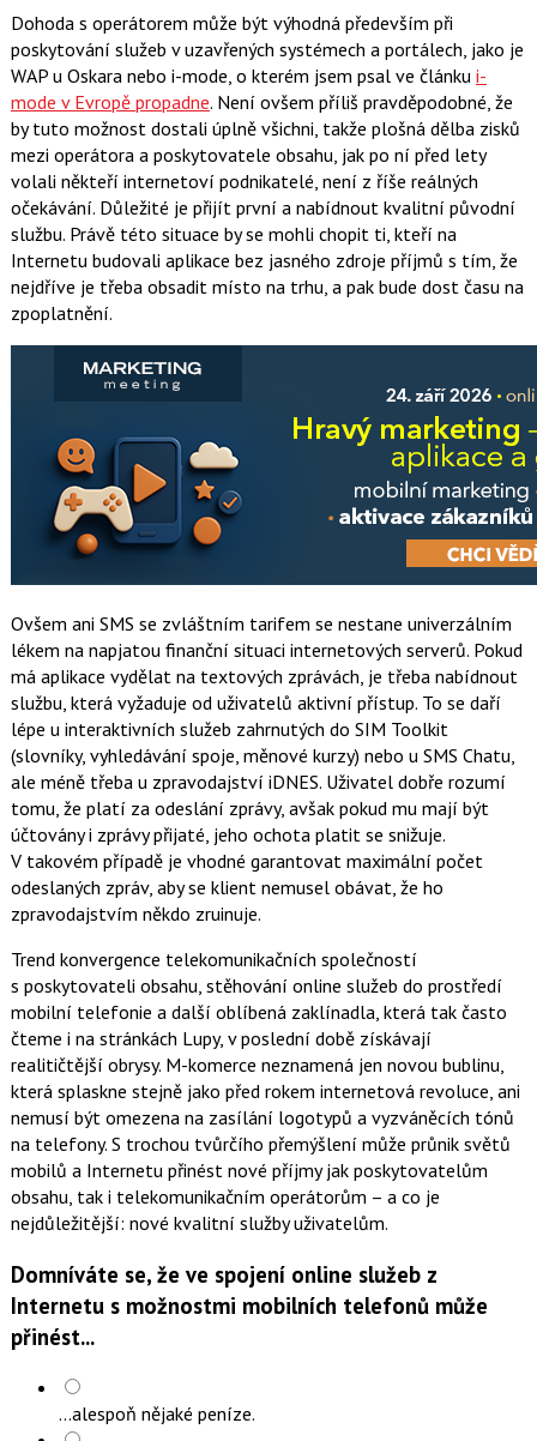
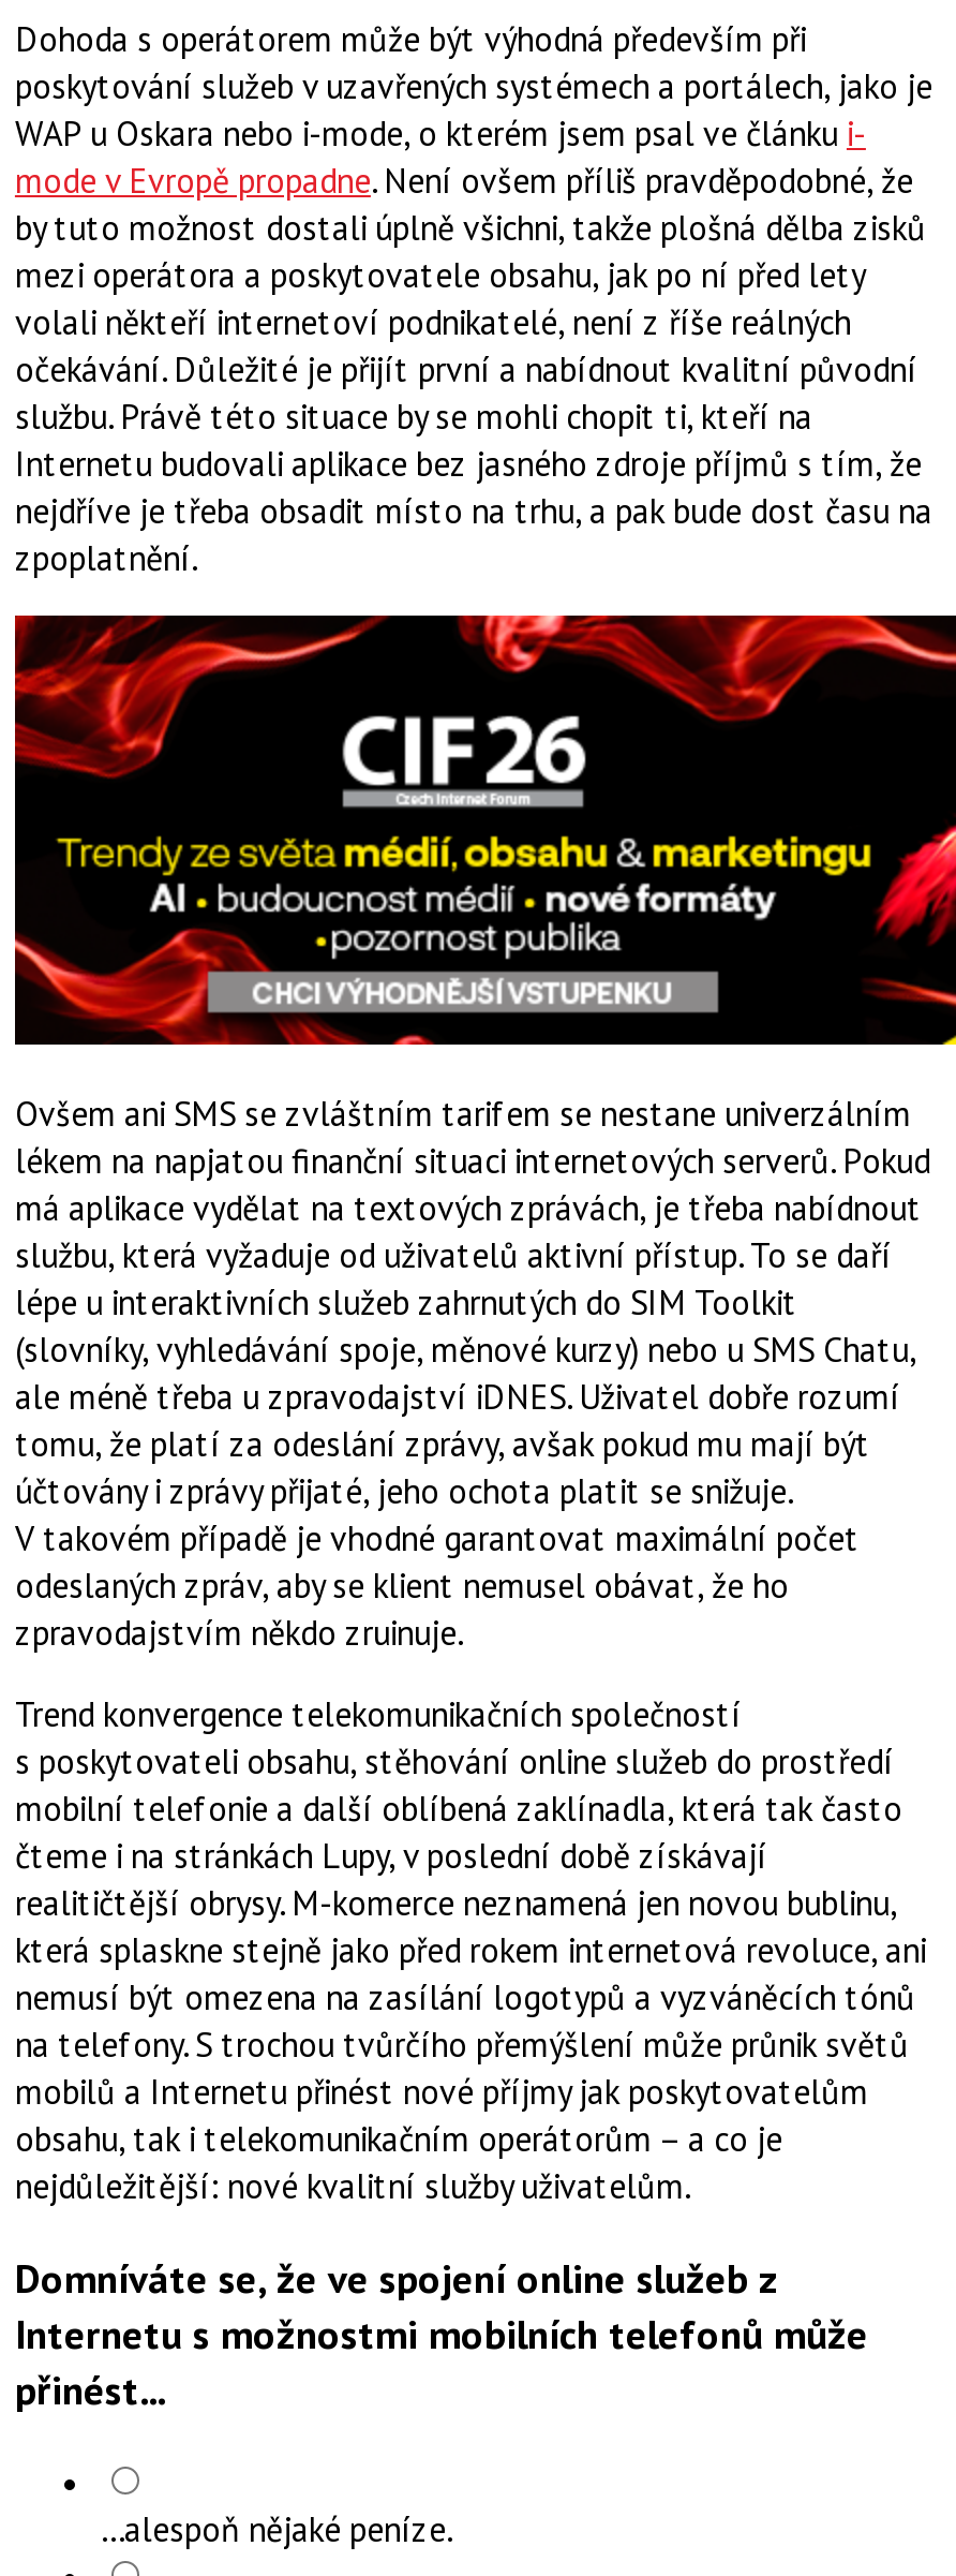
- [image]
+ [image]
